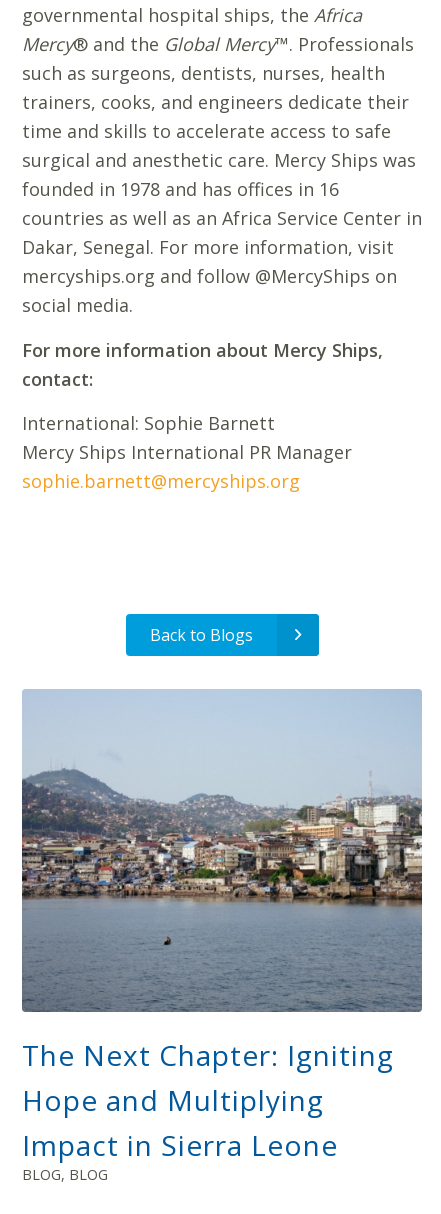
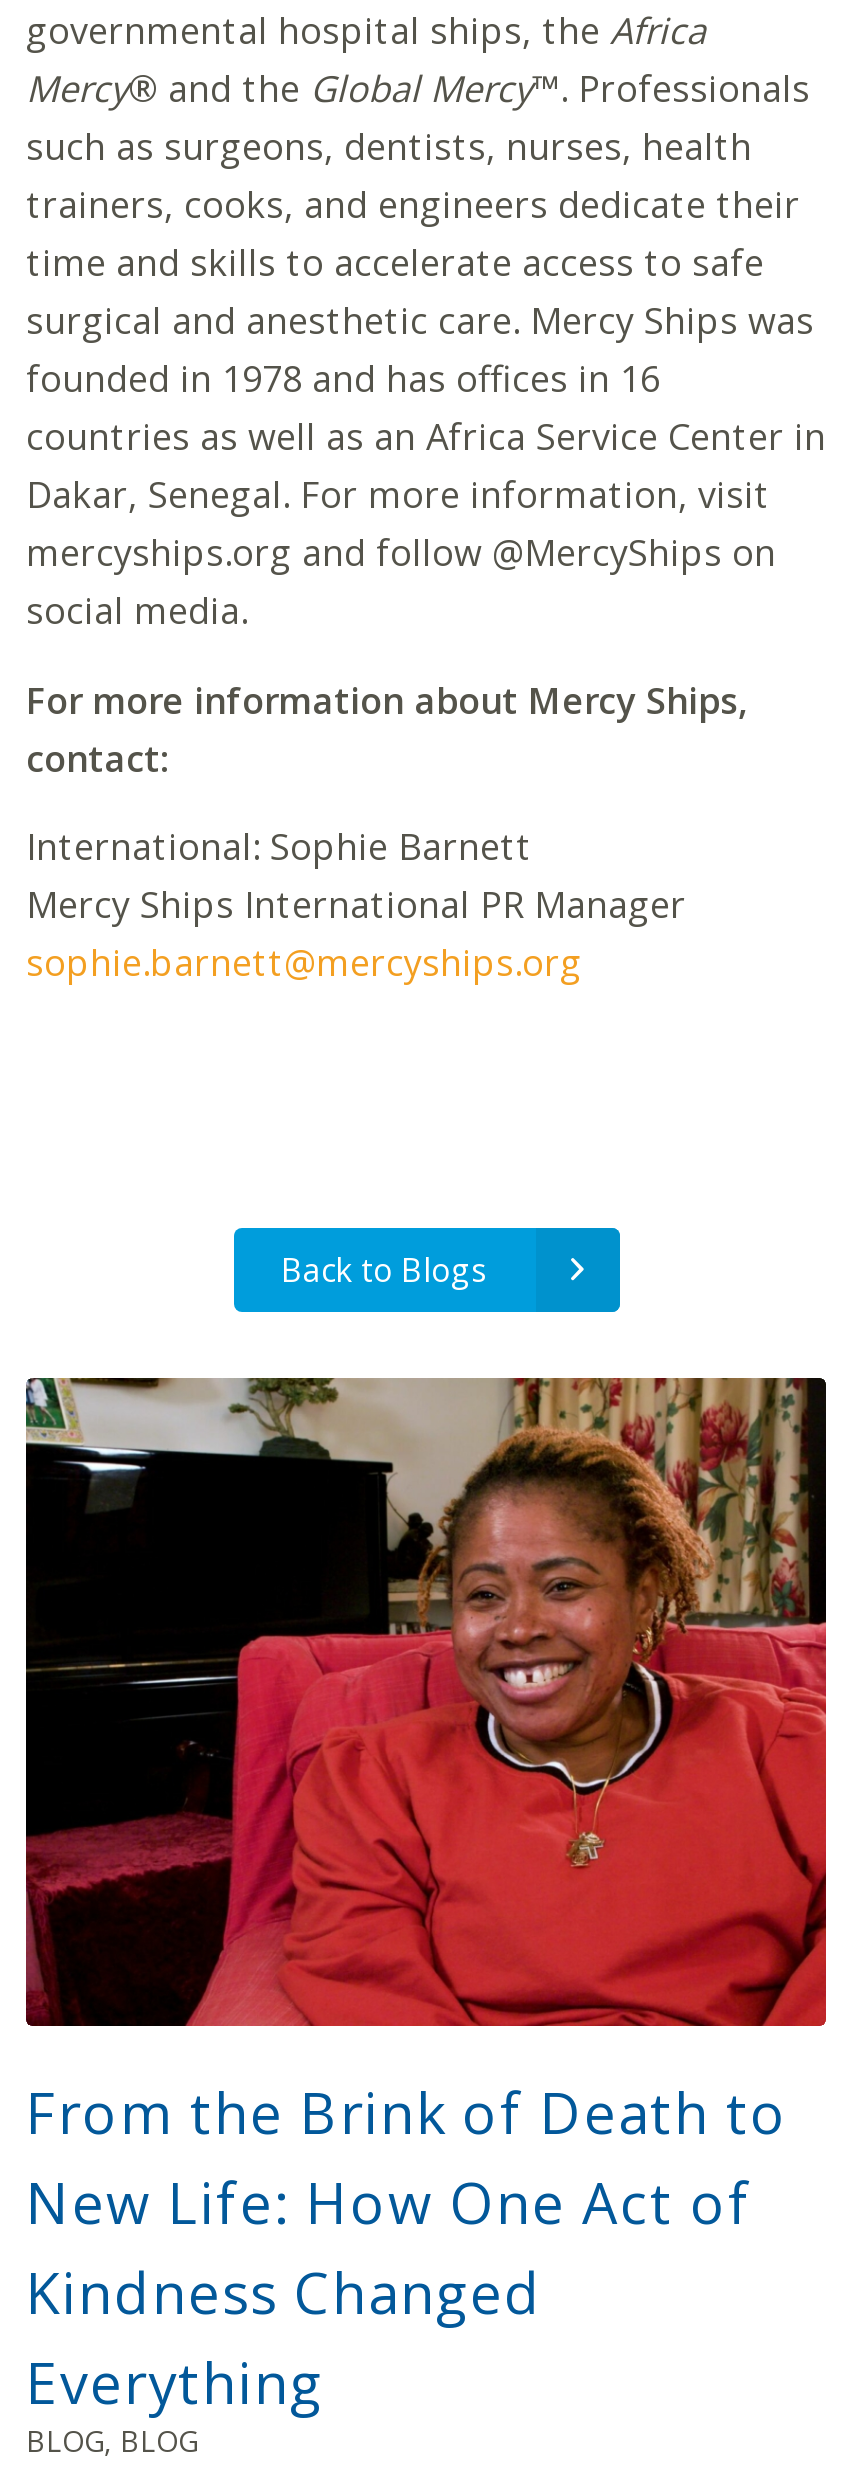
- [image]
- The Next Chapter: Igniting
- Hope and Multiplying
- Impact in Sierra Leone
+ [image]
+ From the Brink of Death to
+ New Life: How One Act of
+ Kindness Changed
+ Everything
